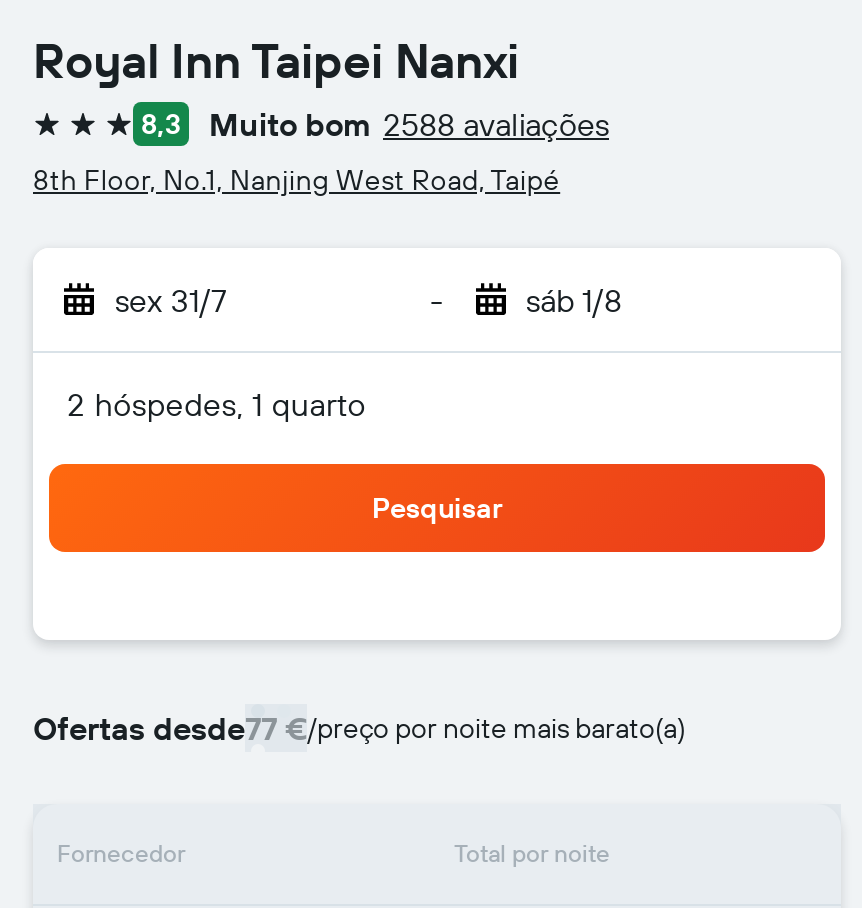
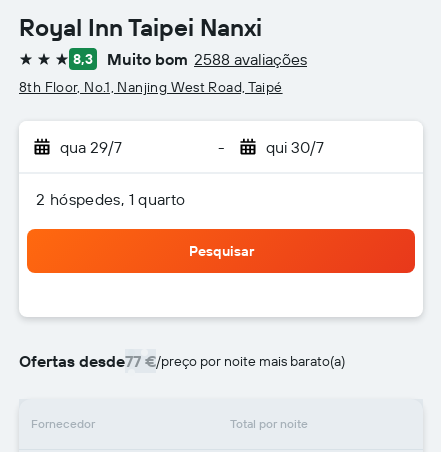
- sex 31/7
+ qua 29/7

- sáb 1/8
+ qui 30/7
